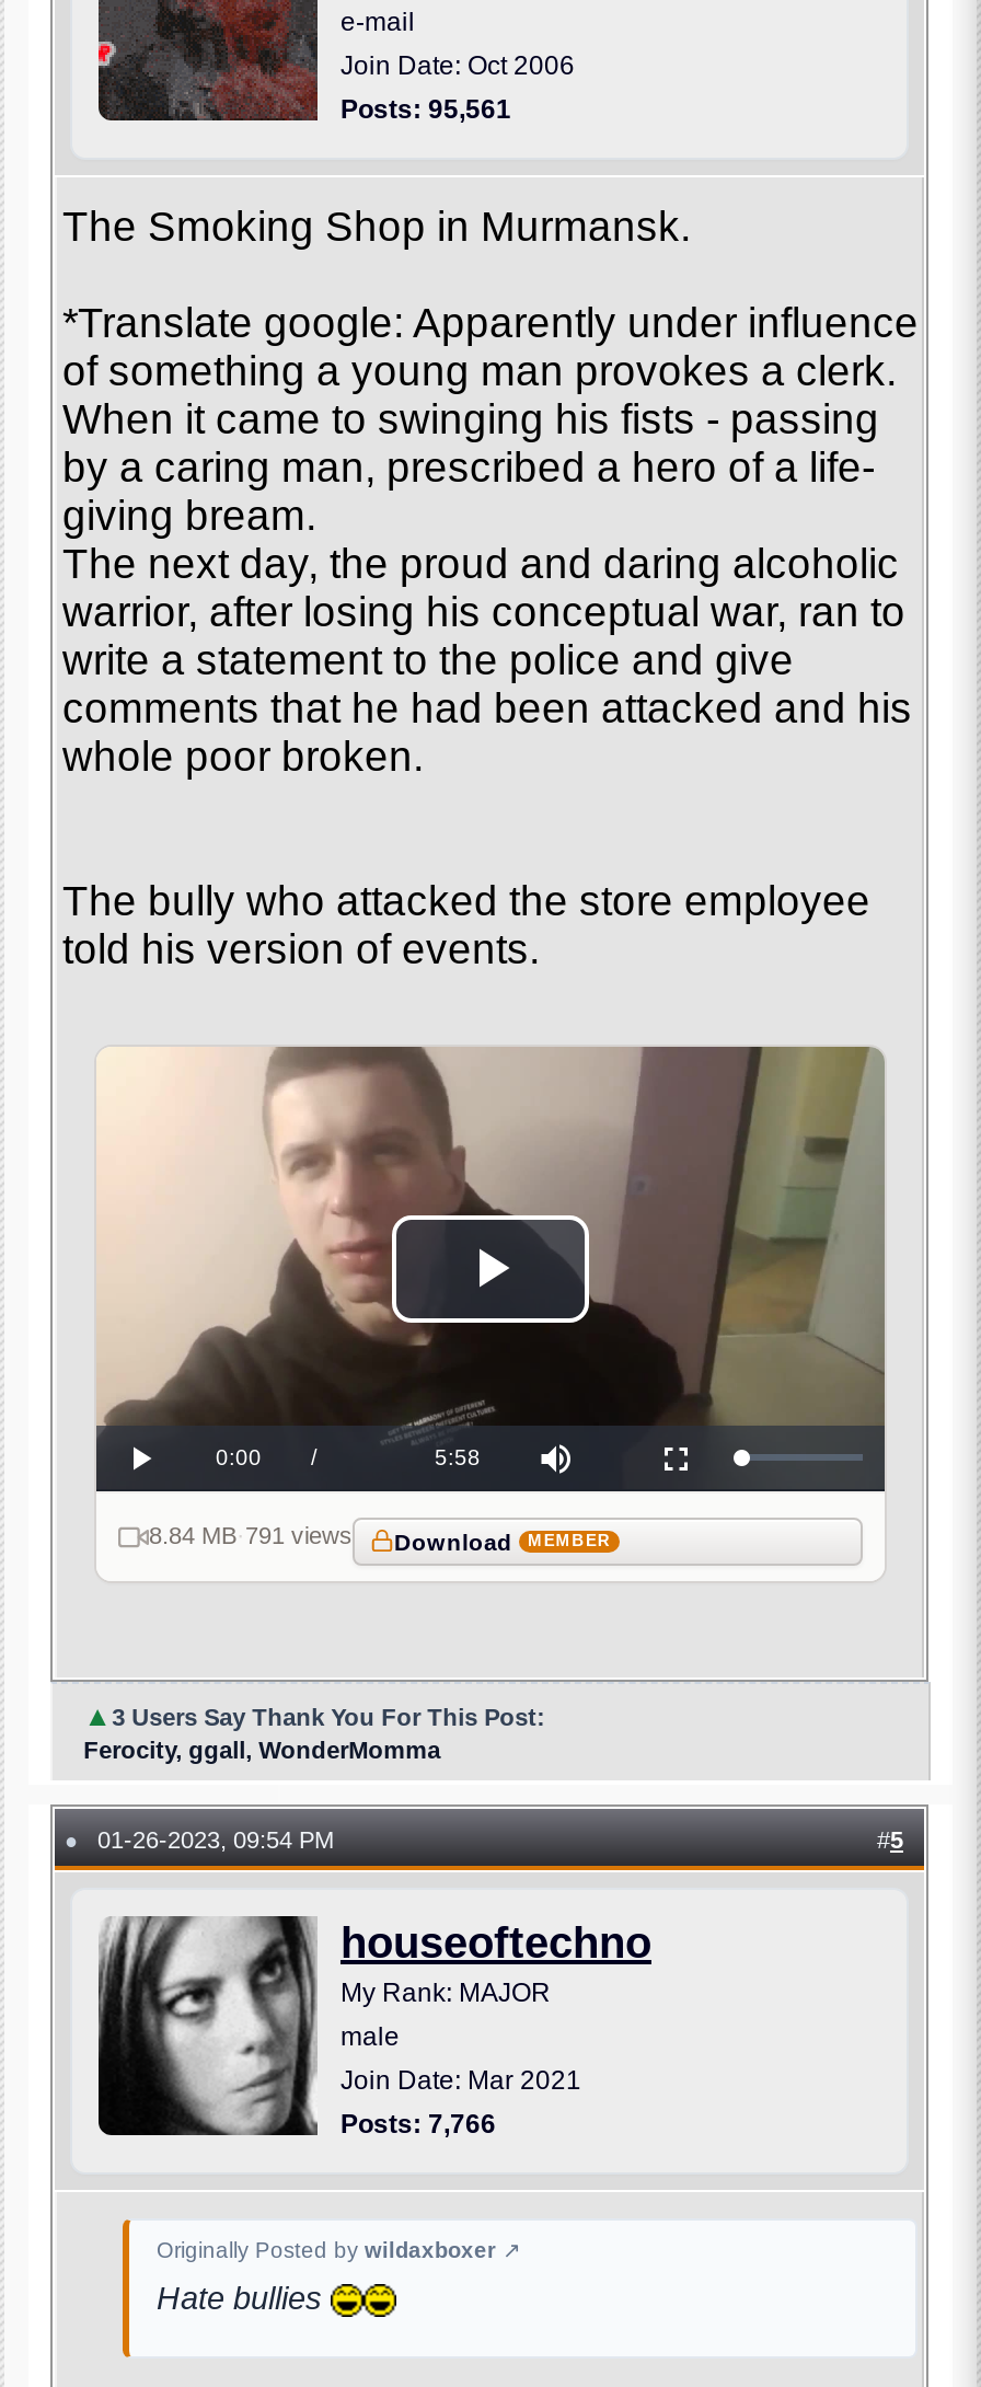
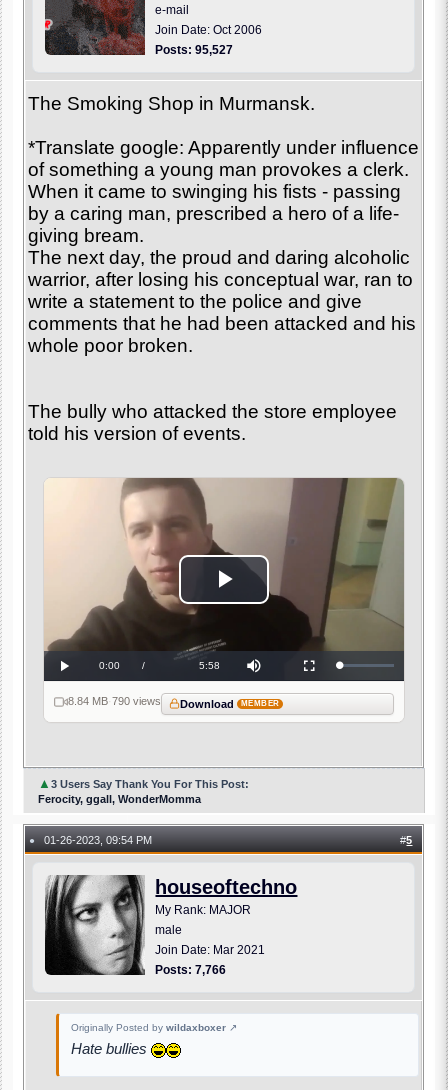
- Posts: 95,561
+ Posts: 95,527

- 8.84 MB · 791 views
+ 8.84 MB · 790 views
